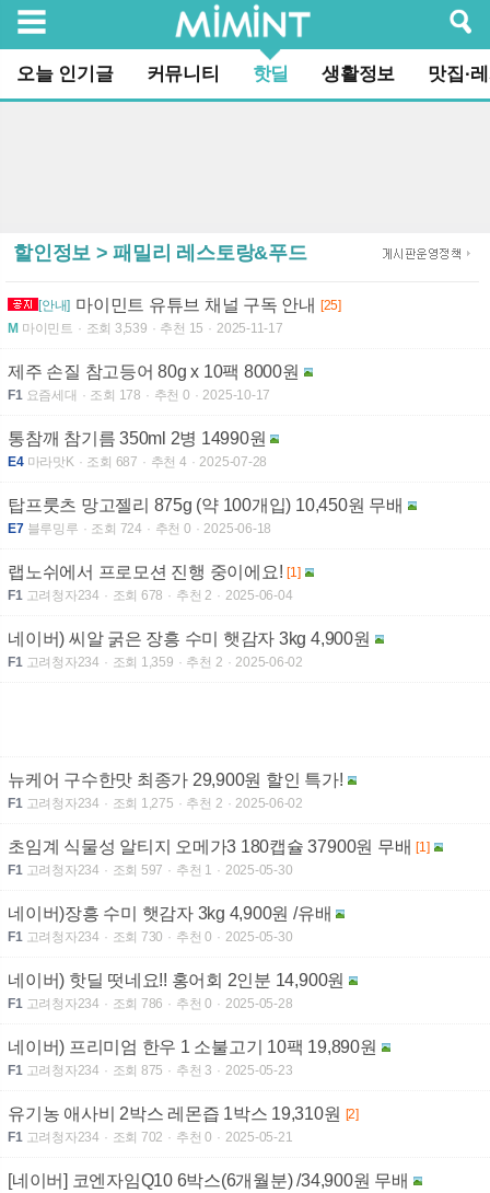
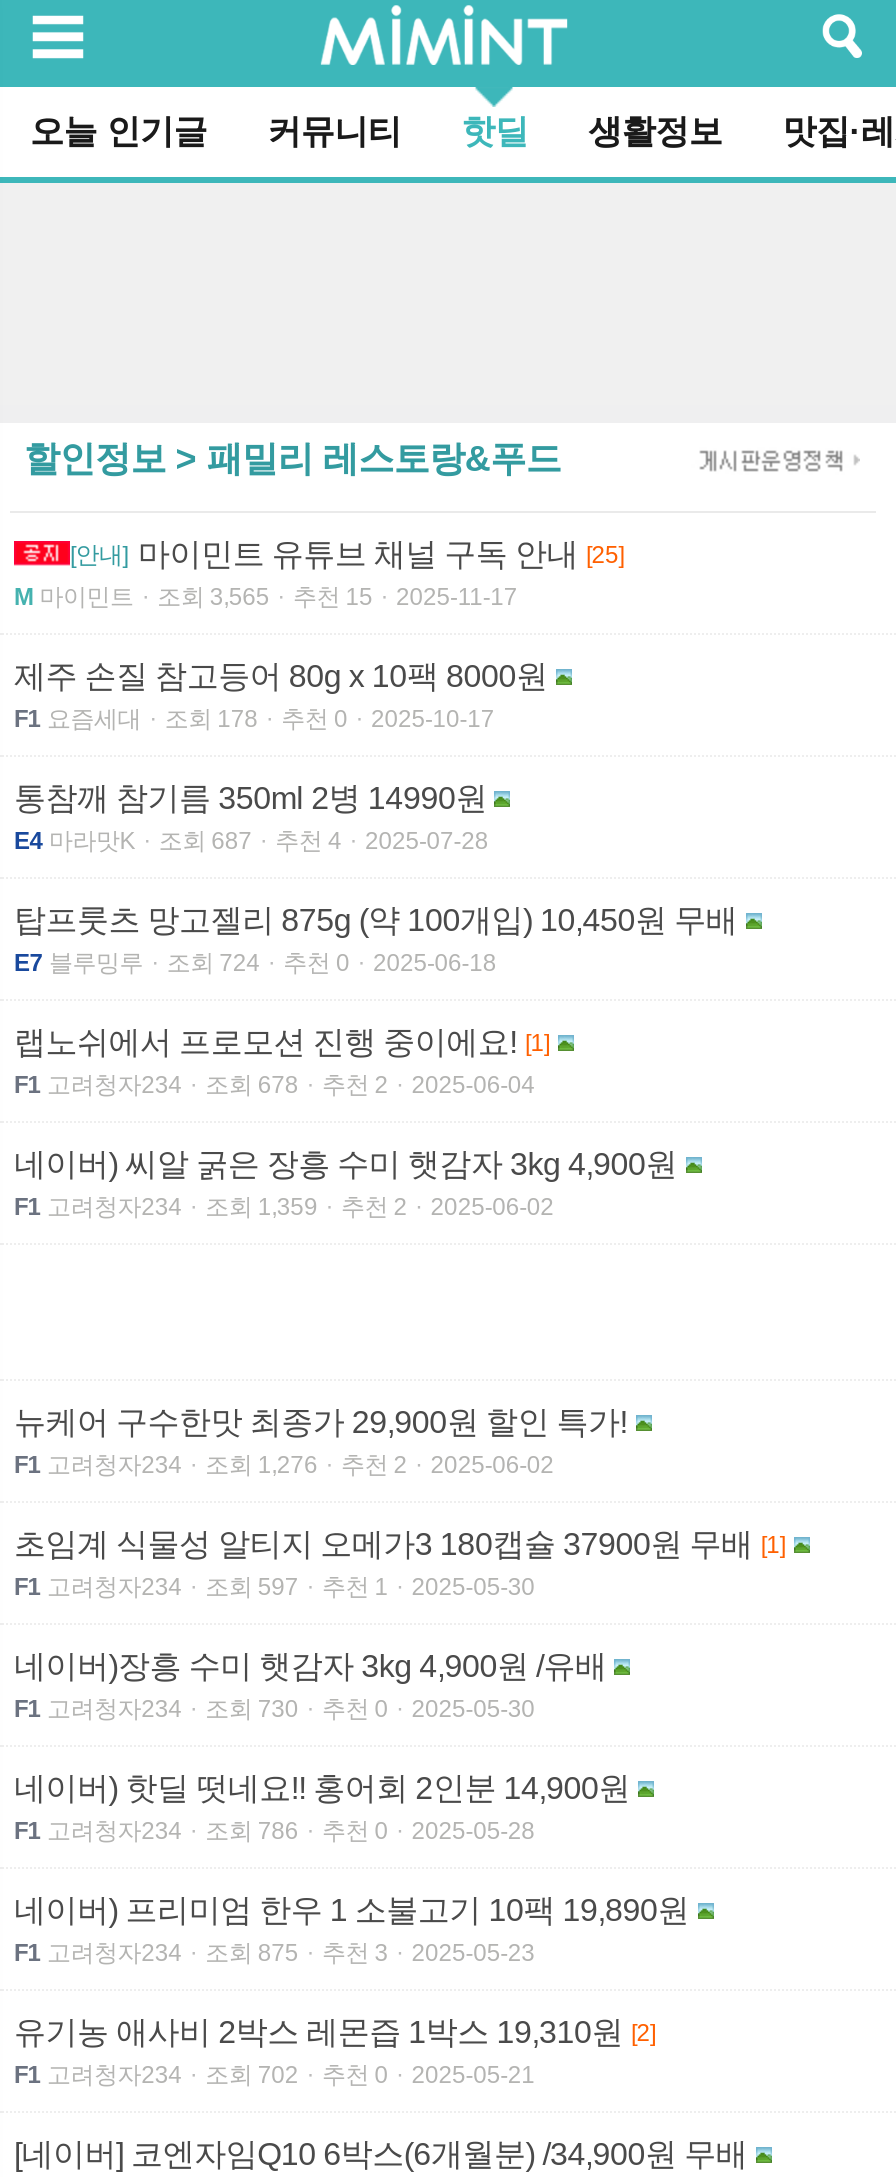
- M 마이민트 조회 3,539 추천 15 2025-11-17
+ M 마이민트 조회 3,565 추천 15 2025-11-17

- F1 고려청자234 조회 1,275 추천 2 2025-06-02
+ F1 고려청자234 조회 1,276 추천 2 2025-06-02
